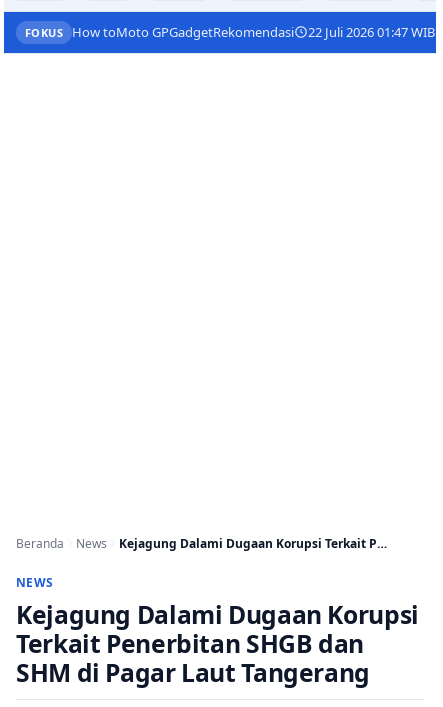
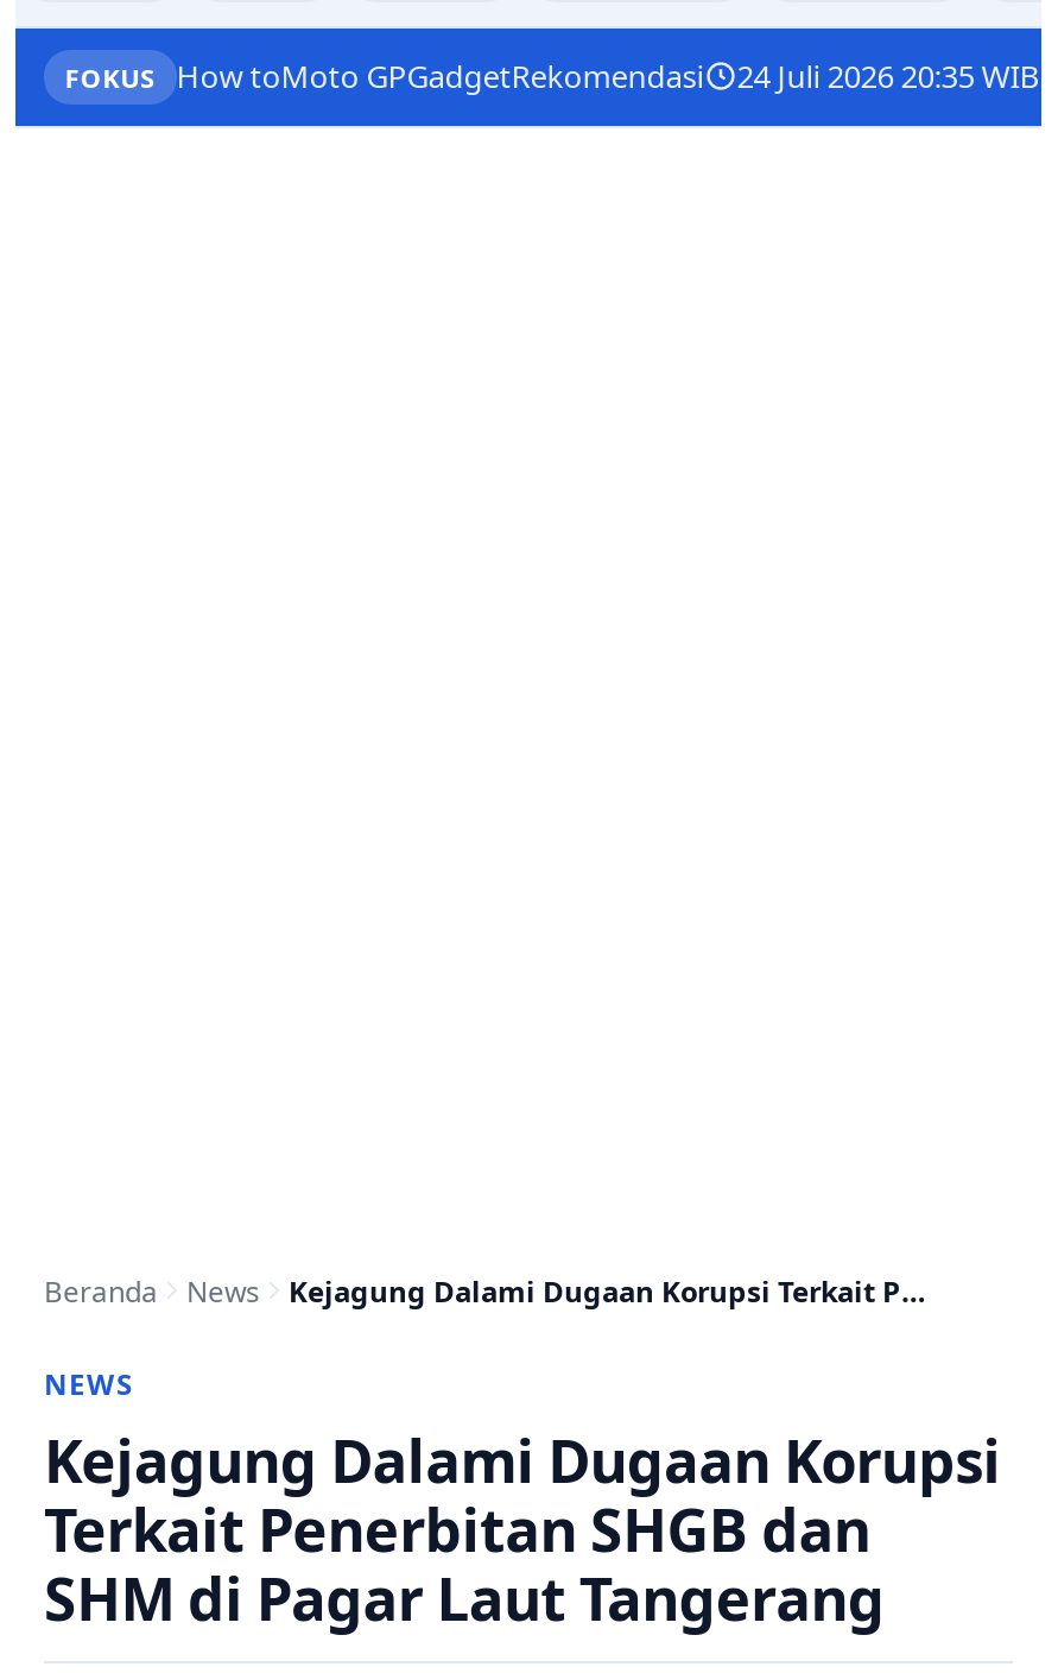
- FOKUS How toMoto GPGadgetRekomendasi 22 Juli 2026 01:47 WIB
+ FOKUS How toMoto GPGadgetRekomendasi 24 Juli 2026 20:35 WIB
